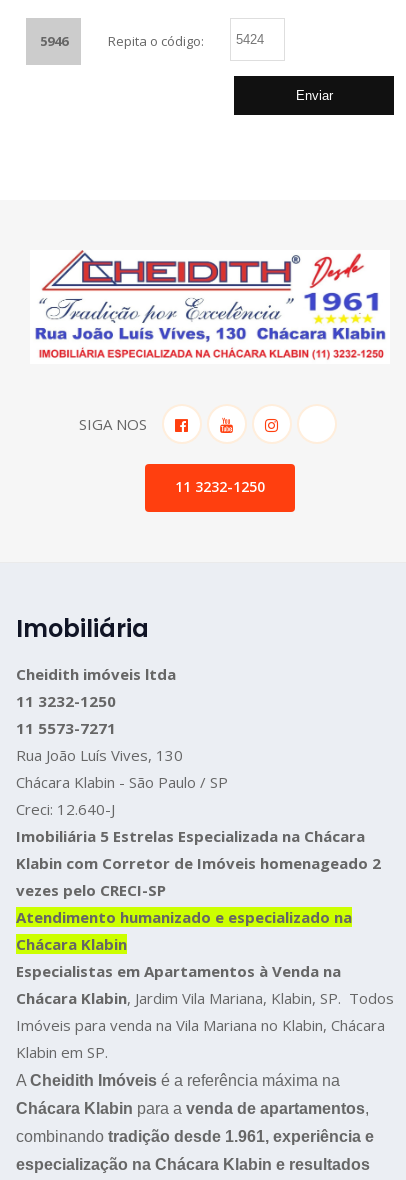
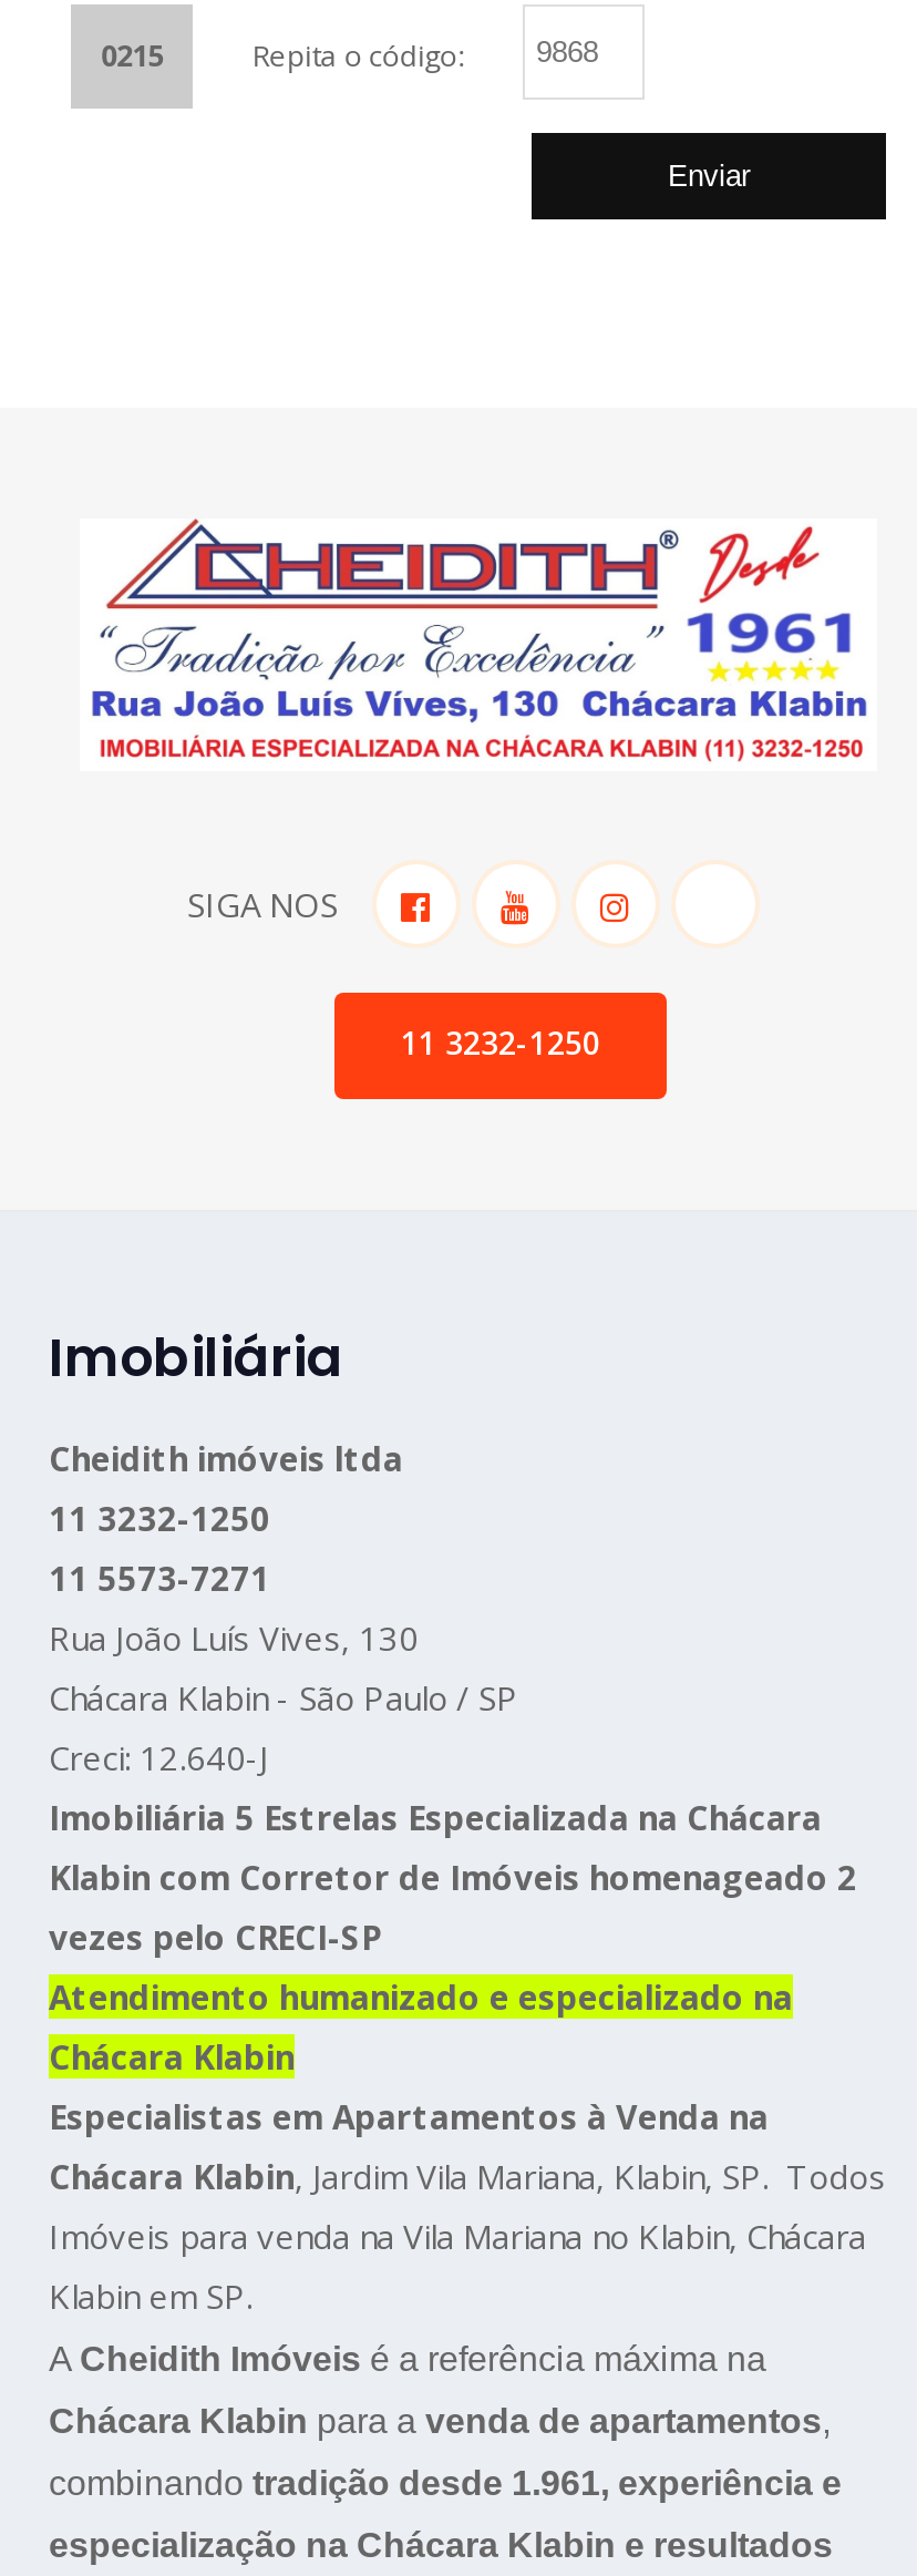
- 5946
+ 0215
